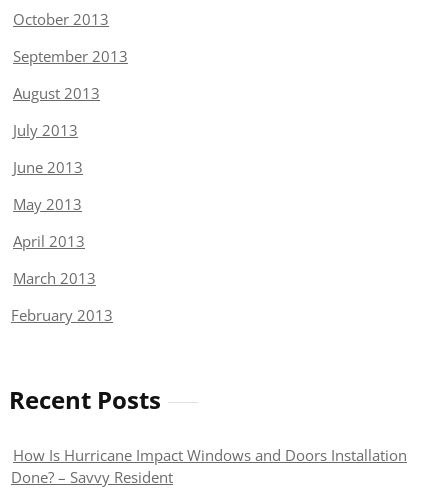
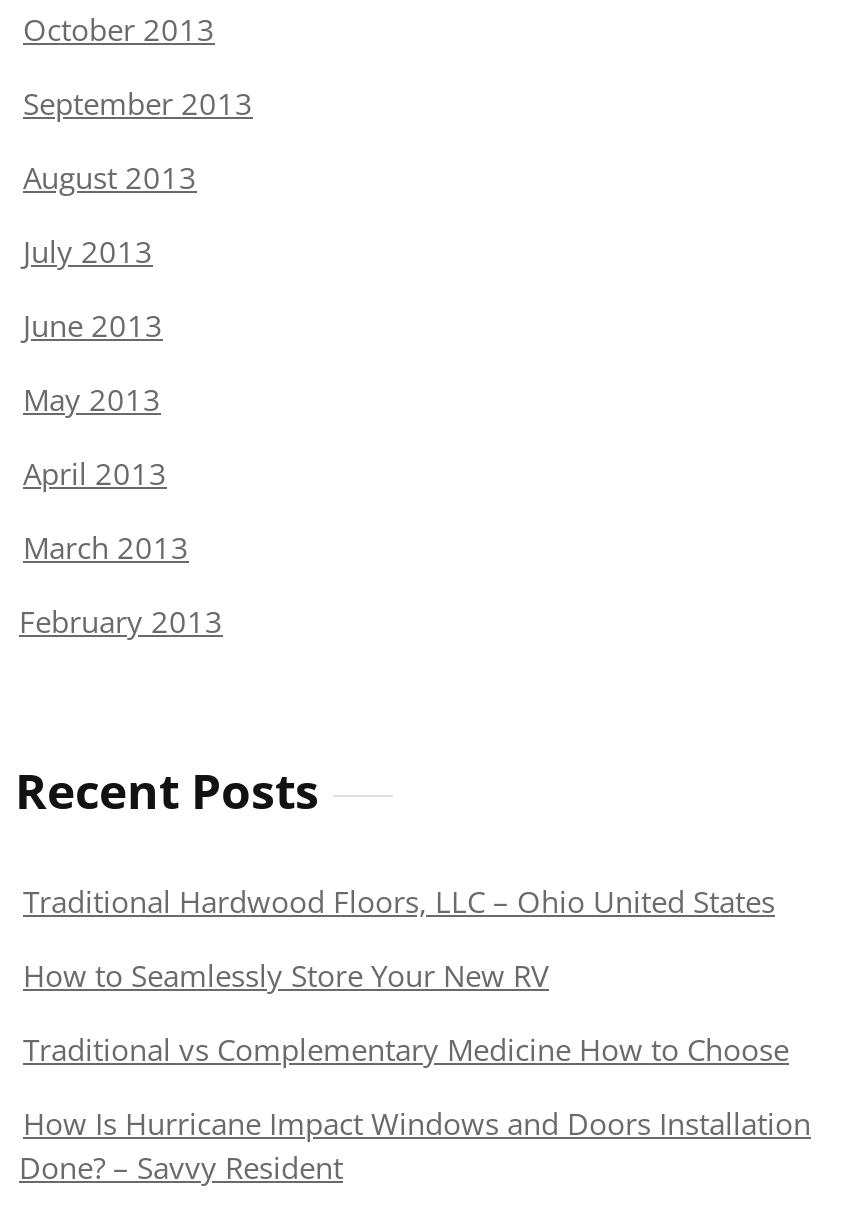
+ Traditional Hardwood Floors, LLC – Ohio United States
+ How to Seamlessly Store Your New RV
+ Traditional vs Complementary Medicine How to Choose
